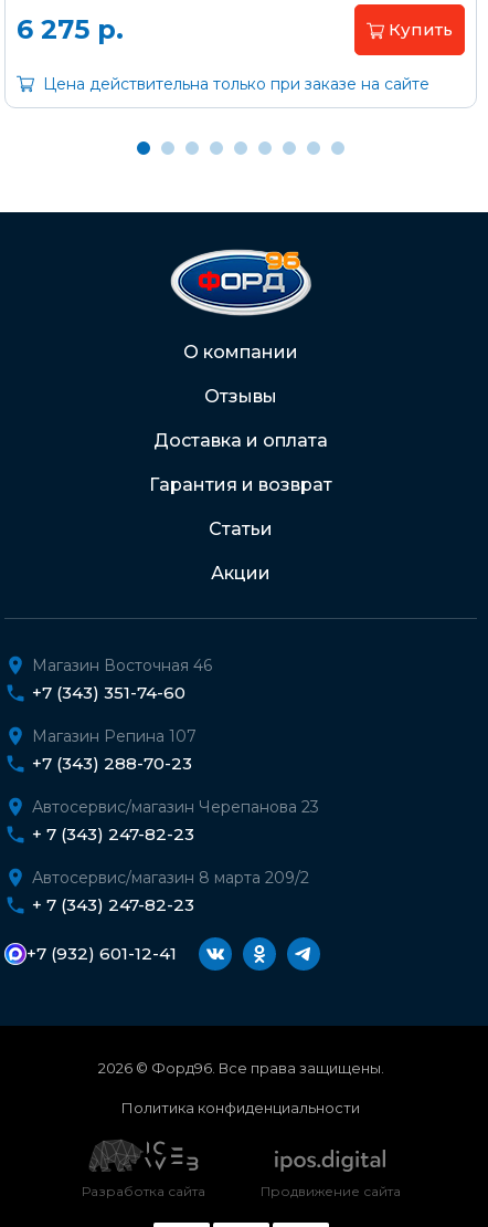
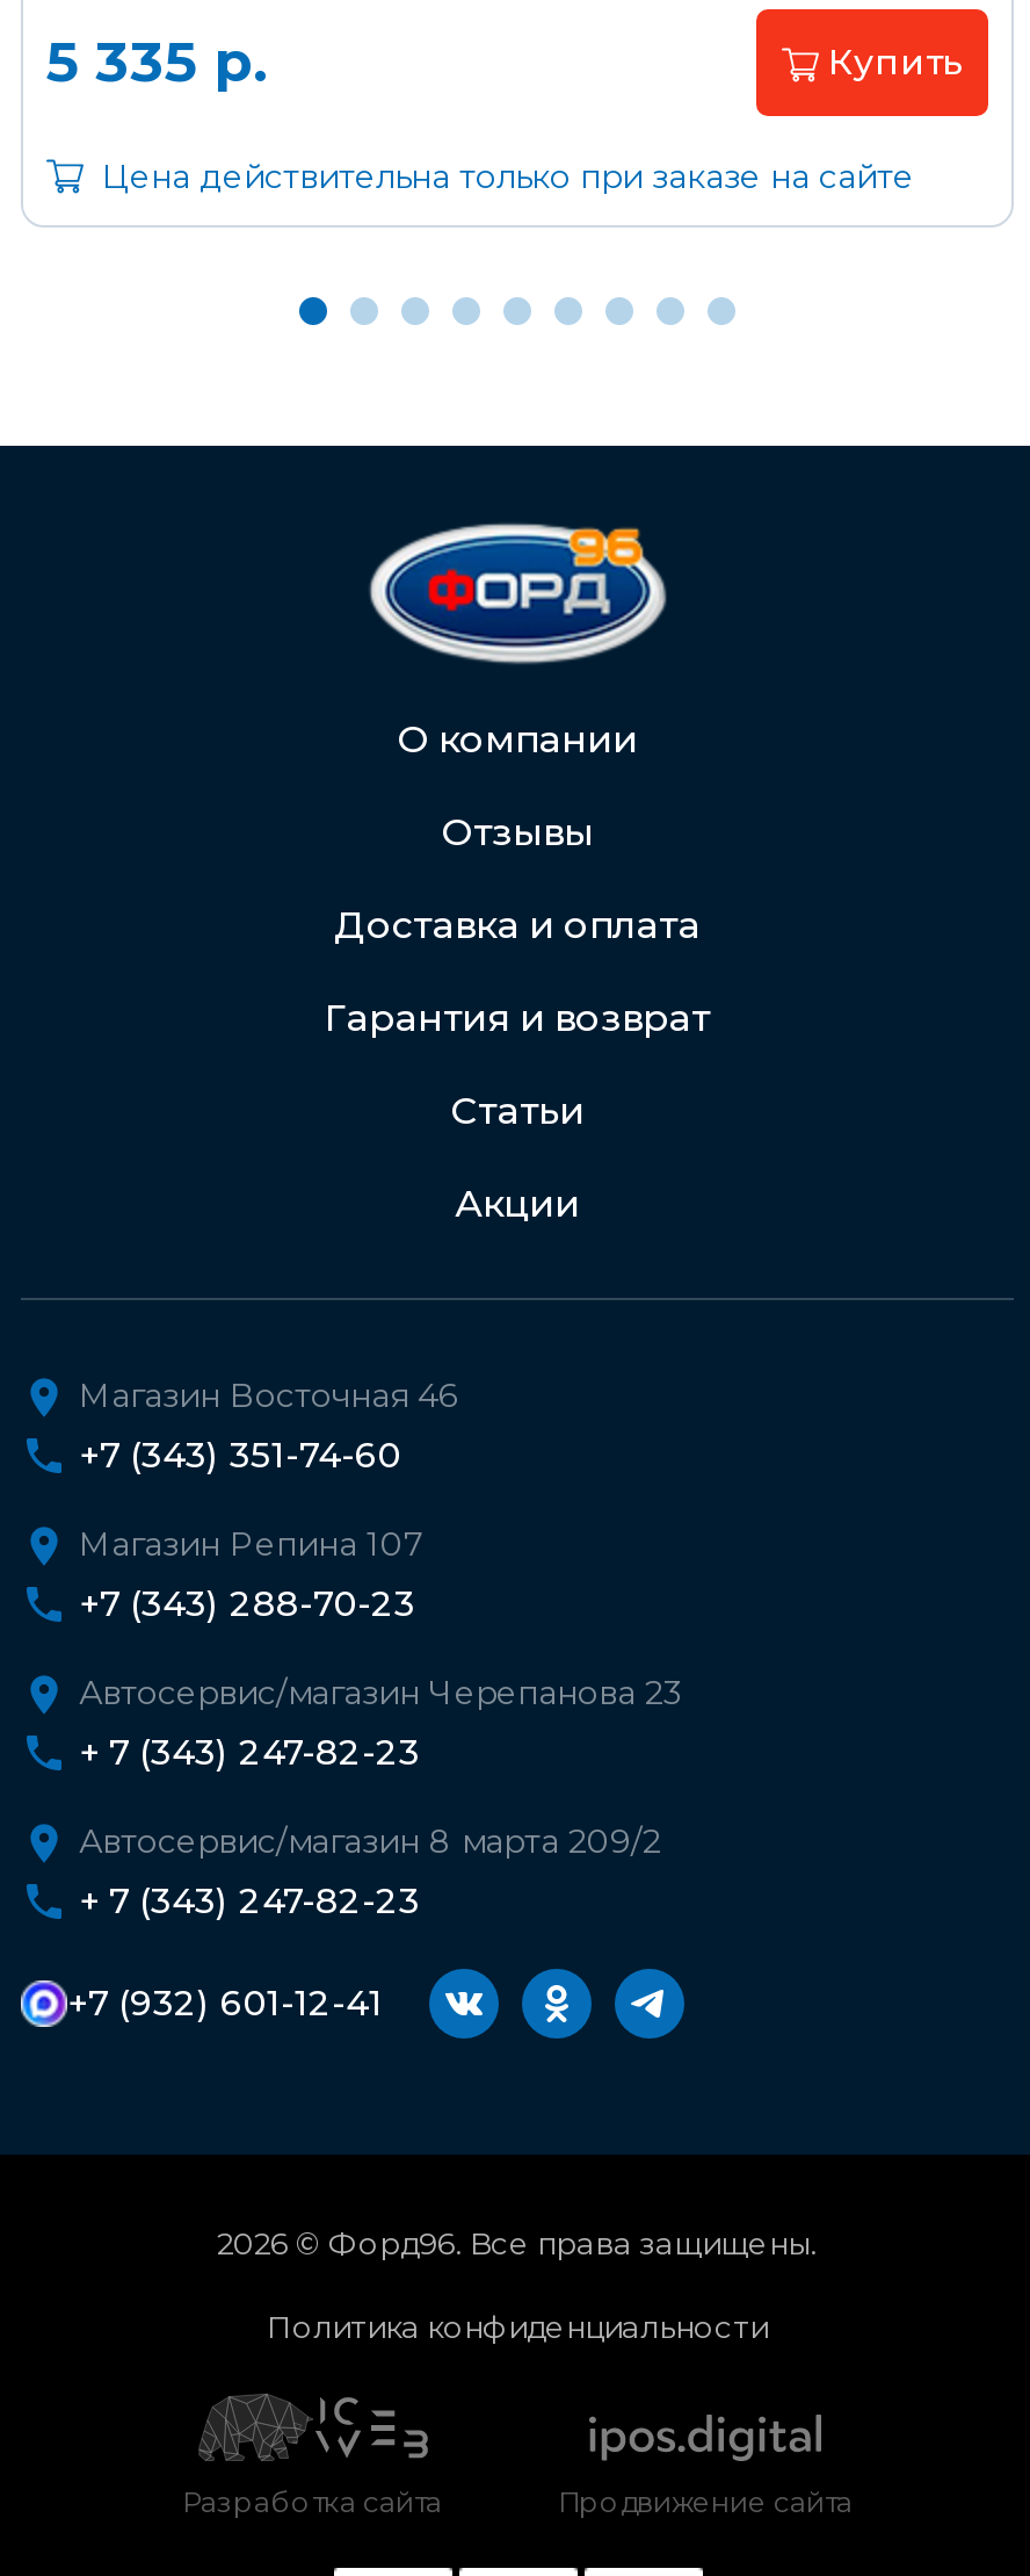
- 6 275 р.
+ 5 335 р.
